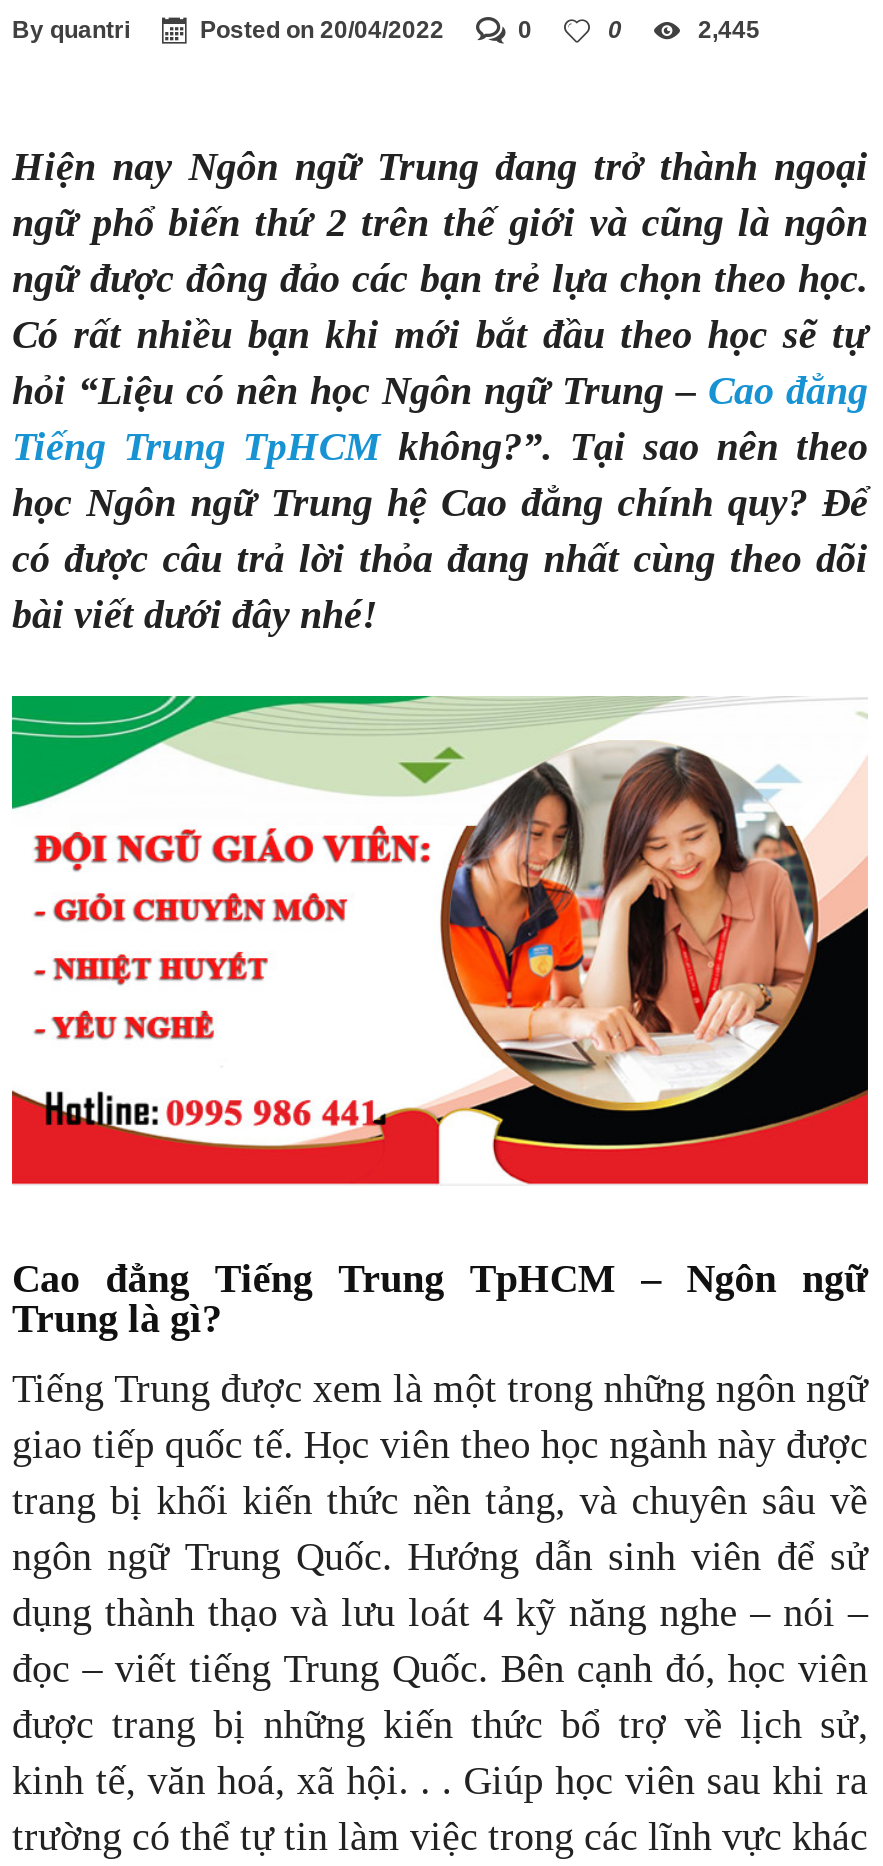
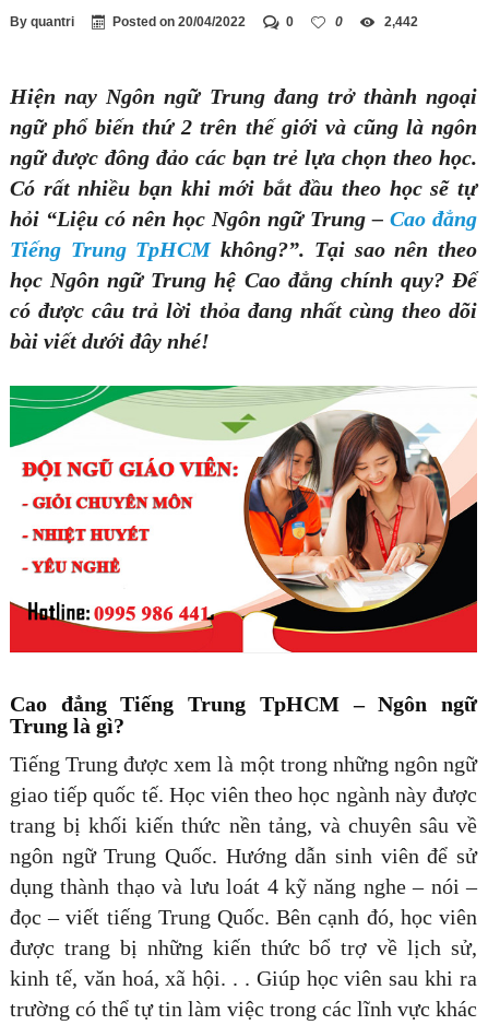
- 2,445
+ 2,442
